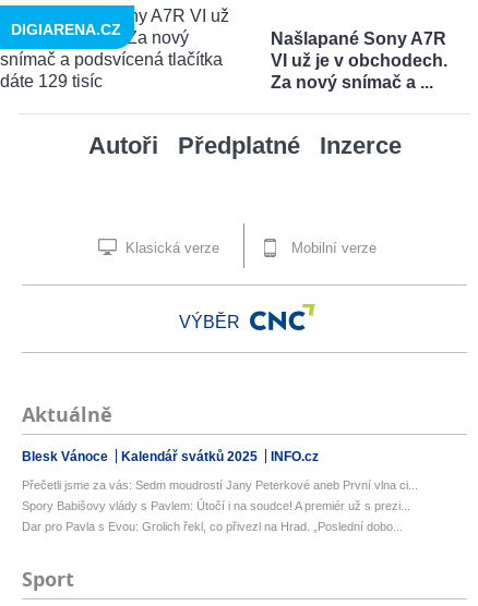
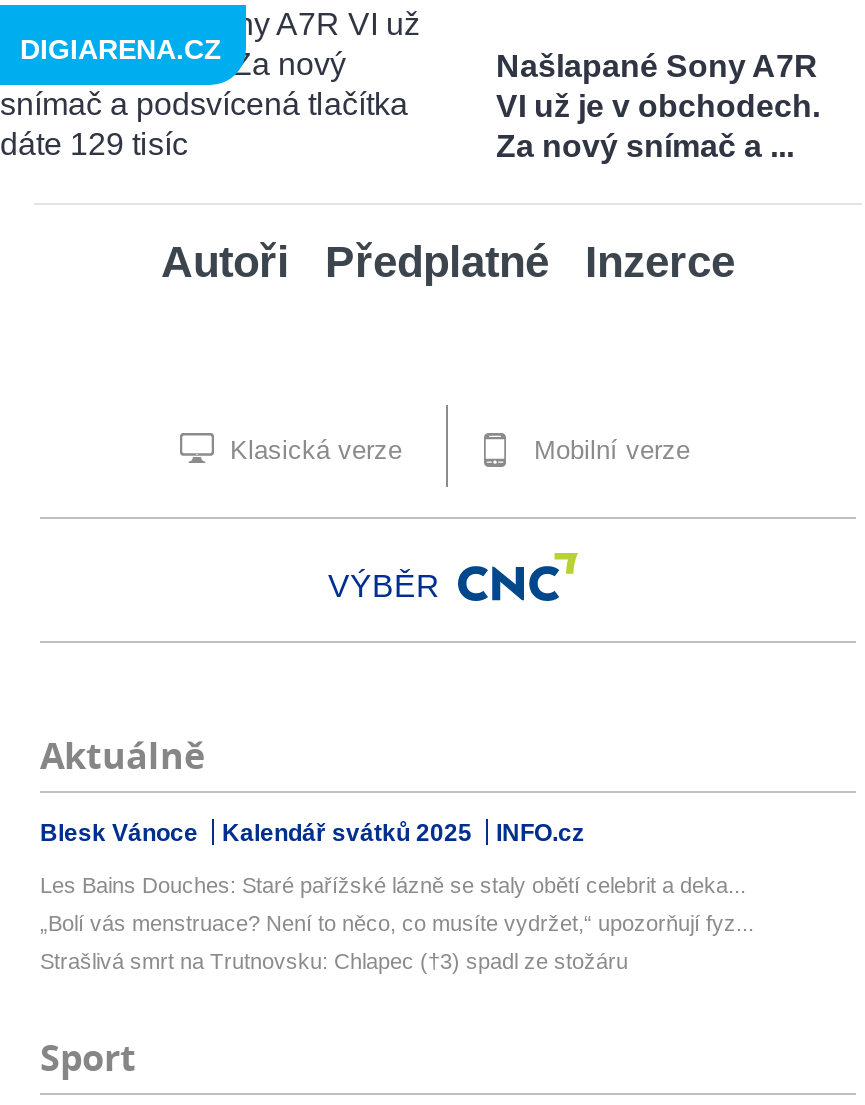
- Přečetli jsme za vás: Sedm moudrostí Jany Peterkové aneb První vlna ci...
+ Les Bains Douches: Staré pařížské lázně se staly obětí celebrit a deka...

- Spory Babišovy vlády s Pavlem: Útočí i na soudce! A premiér už s prezi...
+ „Bolí vás menstruace? Není to něco, co musíte vydržet,“ upozorňují fyz...

- Dar pro Pavla s Evou: Grolich řekl, co přivezl na Hrad. „Poslední dobo...
+ Strašlivá smrt na Trutnovsku: Chlapec (†3) spadl ze stožáru
